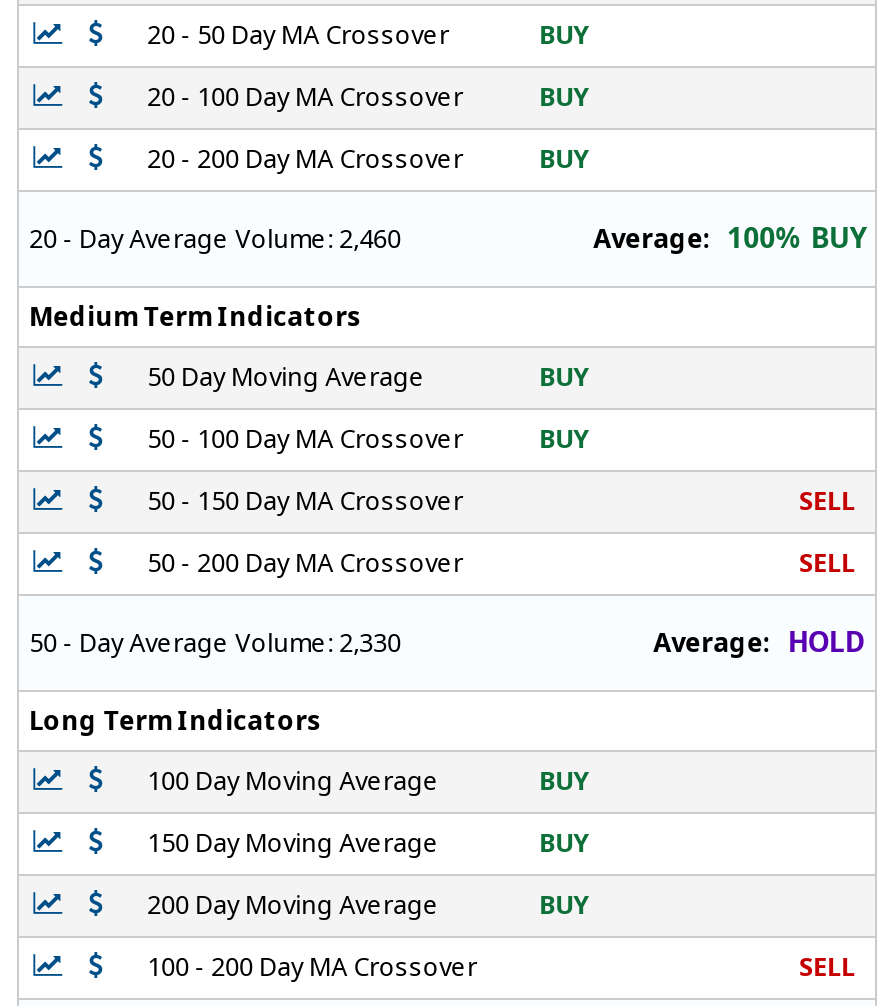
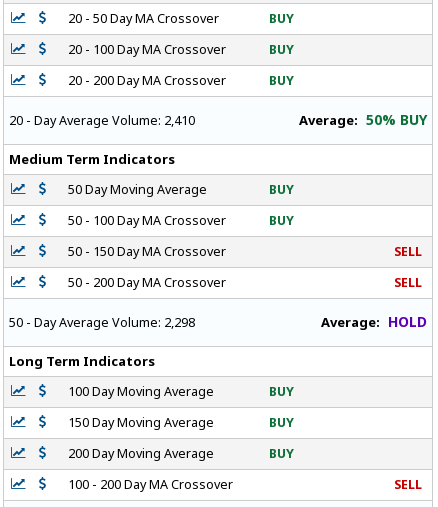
- 20 - Day Average Volume: 2,460
+ 20 - Day Average Volume: 2,410

- Average: 100% BUY
+ Average: 50% BUY

- 50 - Day Average Volume: 2,330
+ 50 - Day Average Volume: 2,298
